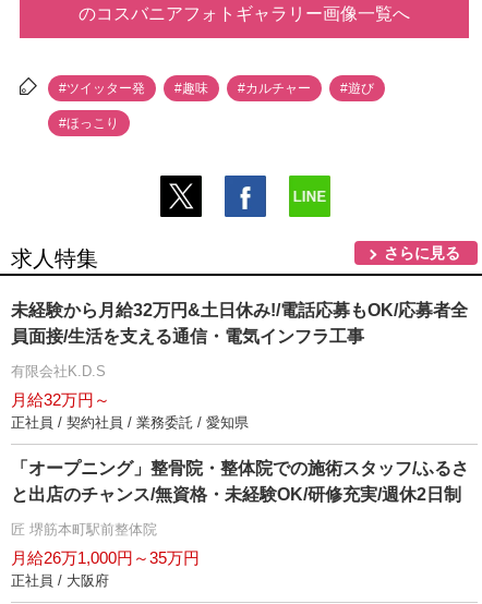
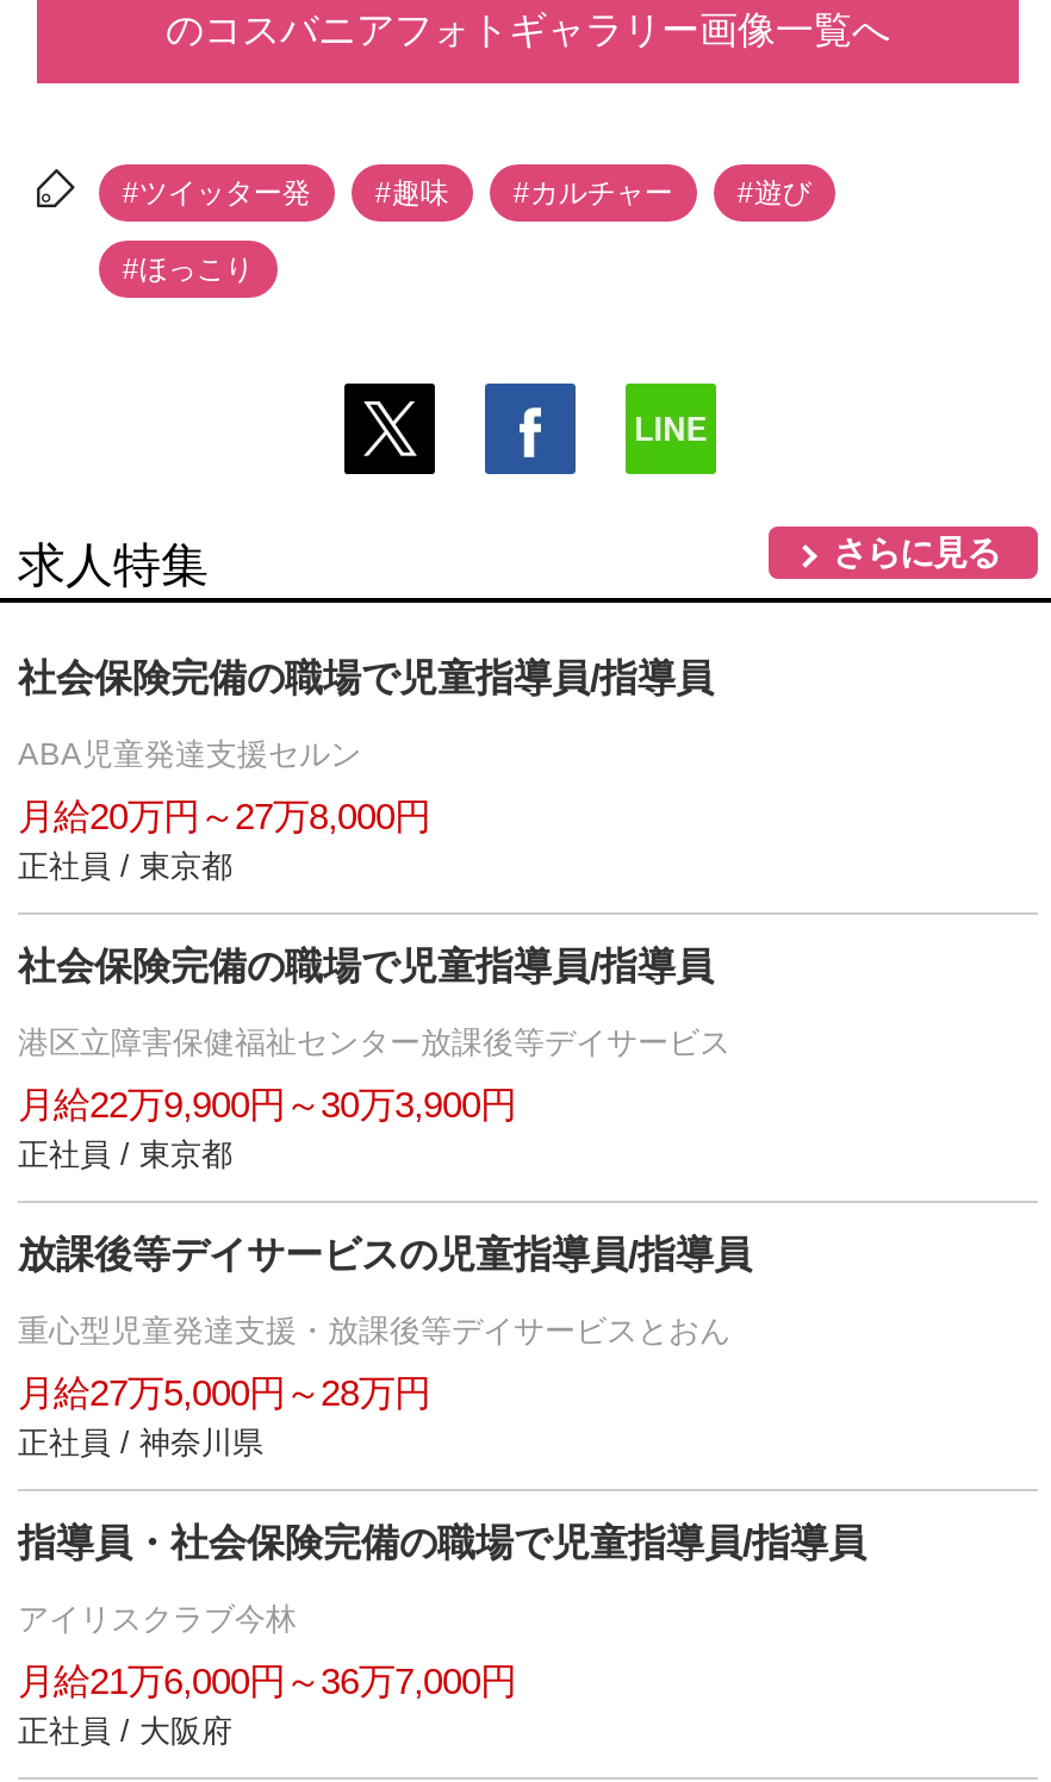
- 未経験から月給32万円&土日休み!/電話応募もOK/応募者全
- 員面接/生活を支える通信・電気インフラ工事
- 有限会社K.D.S
- 月給32万円～
- 正社員 / 契約社員 / 業務委託 / 愛知県
- 「オープニング」整骨院・整体院での施術スタッフ/ふるさ
- と出店のチャンス/無資格・未経験OK/研修充実/週休2日制
- 匠 堺筋本町駅前整体院
- 月給26万1,000円～35万円
+ 社会保険完備の職場で児童指導員/指導員
+ ABA児童発達支援セルン
+ 月給20万円～27万8,000円
+ 正社員 / 東京都
+ 社会保険完備の職場で児童指導員/指導員
+ 港区立障害保健福祉センター放課後等デイサービス
+ 月給22万9,900円～30万3,900円
+ 正社員 / 東京都
+ 放課後等デイサービスの児童指導員/指導員
+ 重心型児童発達支援・放課後等デイサービスとおん
+ 月給27万5,000円～28万円
+ 正社員 / 神奈川県
+ 指導員・社会保険完備の職場で児童指導員/指導員
+ アイリスクラブ今林
+ 月給21万6,000円～36万7,000円
